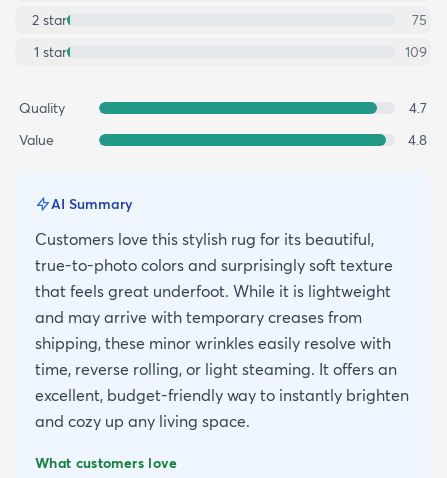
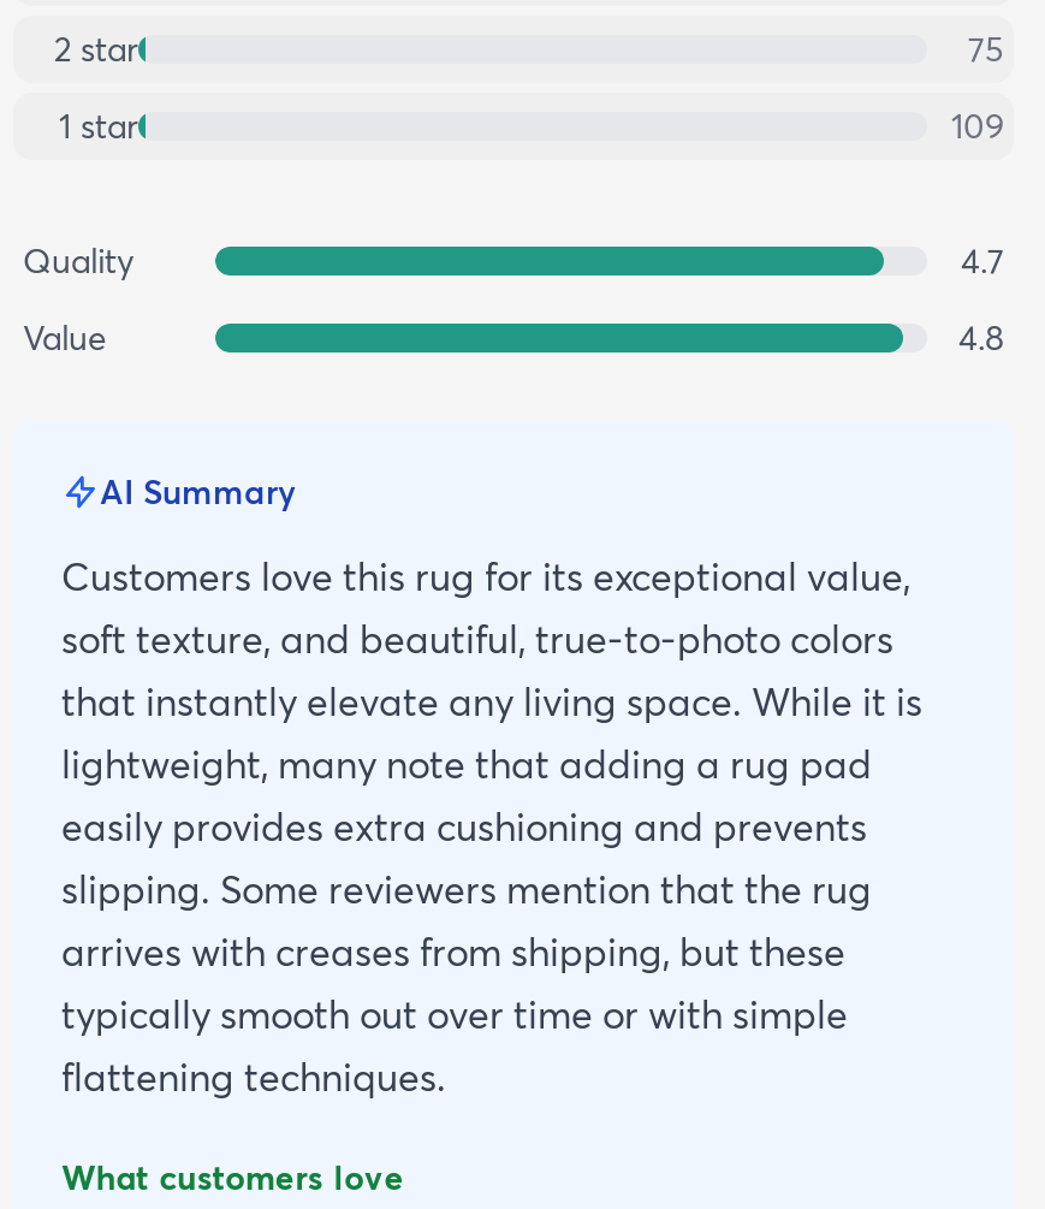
- Customers love this stylish rug for its beautiful,
- true-to-photo colors and surprisingly soft texture
- that feels great underfoot. While it is lightweight
- and may arrive with temporary creases from
- shipping, these minor wrinkles easily resolve with
- time, reverse rolling, or light steaming. It offers an
- excellent, budget-friendly way to instantly brighten
- and cozy up any living space.
+ Customers love this rug for its exceptional value,
+ soft texture, and beautiful, true-to-photo colors
+ that instantly elevate any living space. While it is
+ lightweight, many note that adding a rug pad
+ easily provides extra cushioning and prevents
+ slipping. Some reviewers mention that the rug
+ arrives with creases from shipping, but these
+ typically smooth out over time or with simple
+ flattening techniques.
